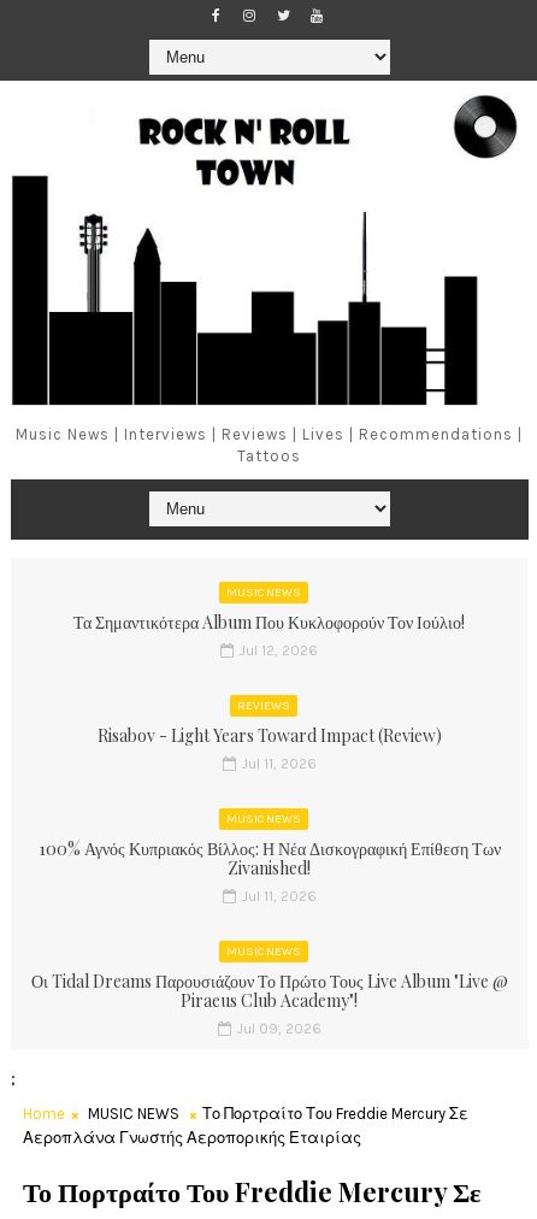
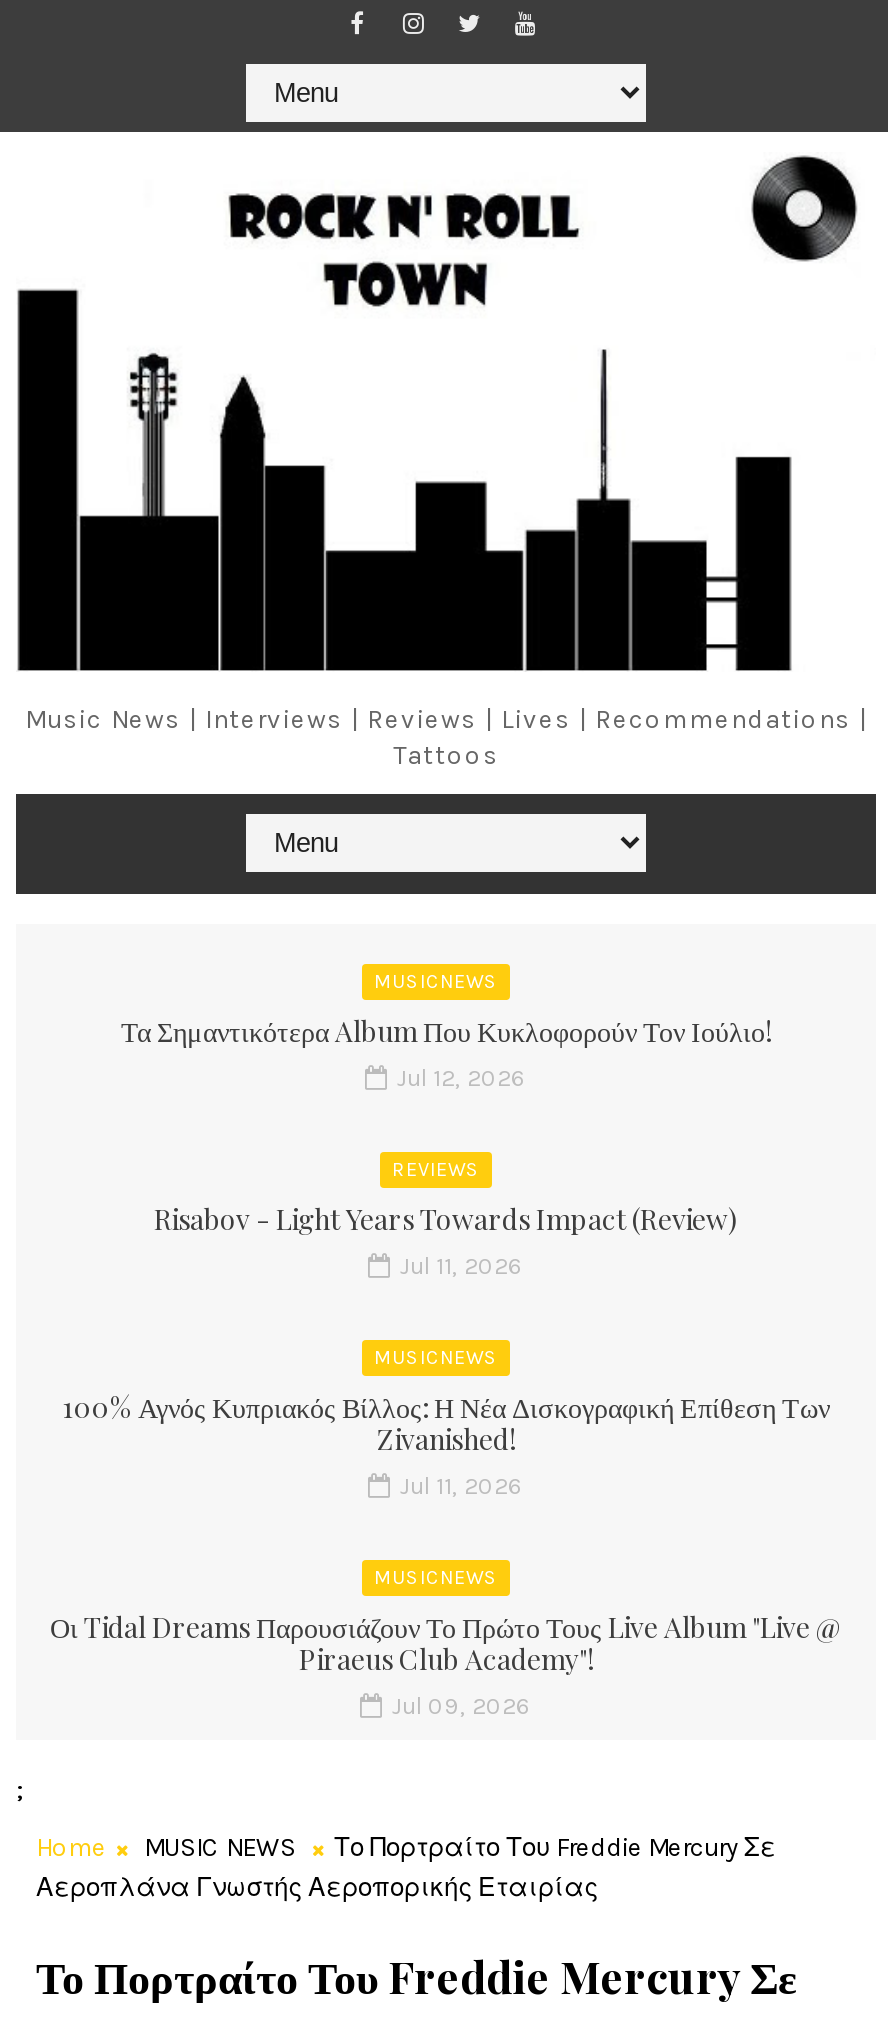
- Risabov - Light Years Toward Impact (Review)
+ Risabov - Light Years Towards Impact (Review)
